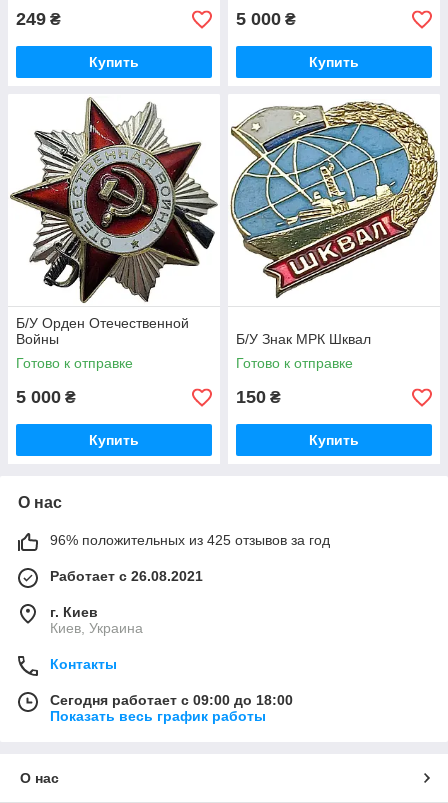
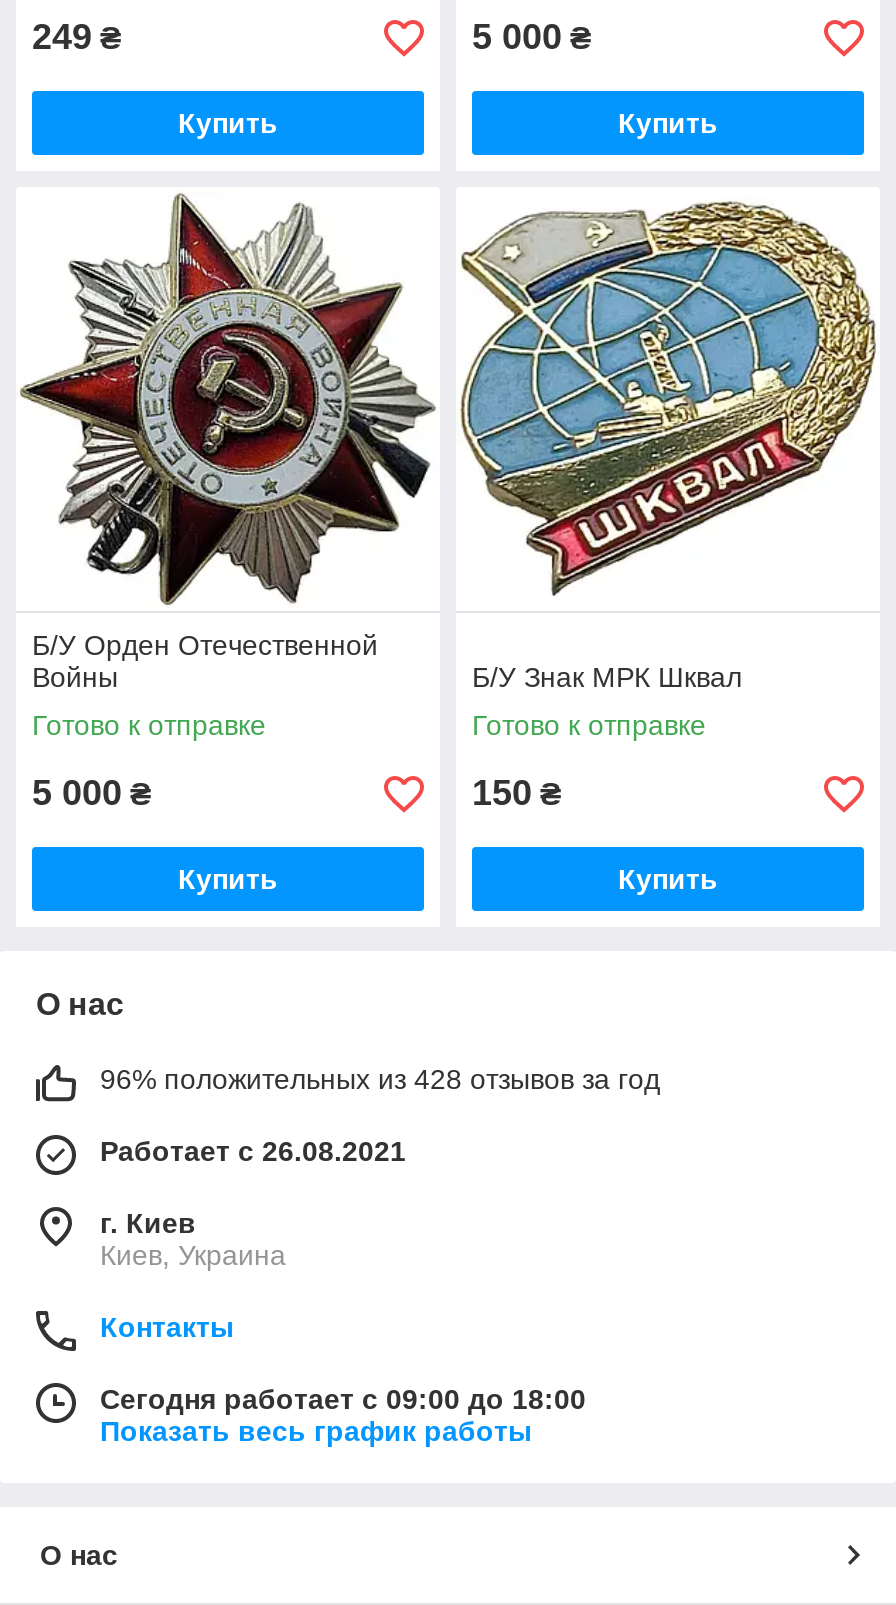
- 96% положительных из 425 отзывов за год
+ 96% положительных из 428 отзывов за год
